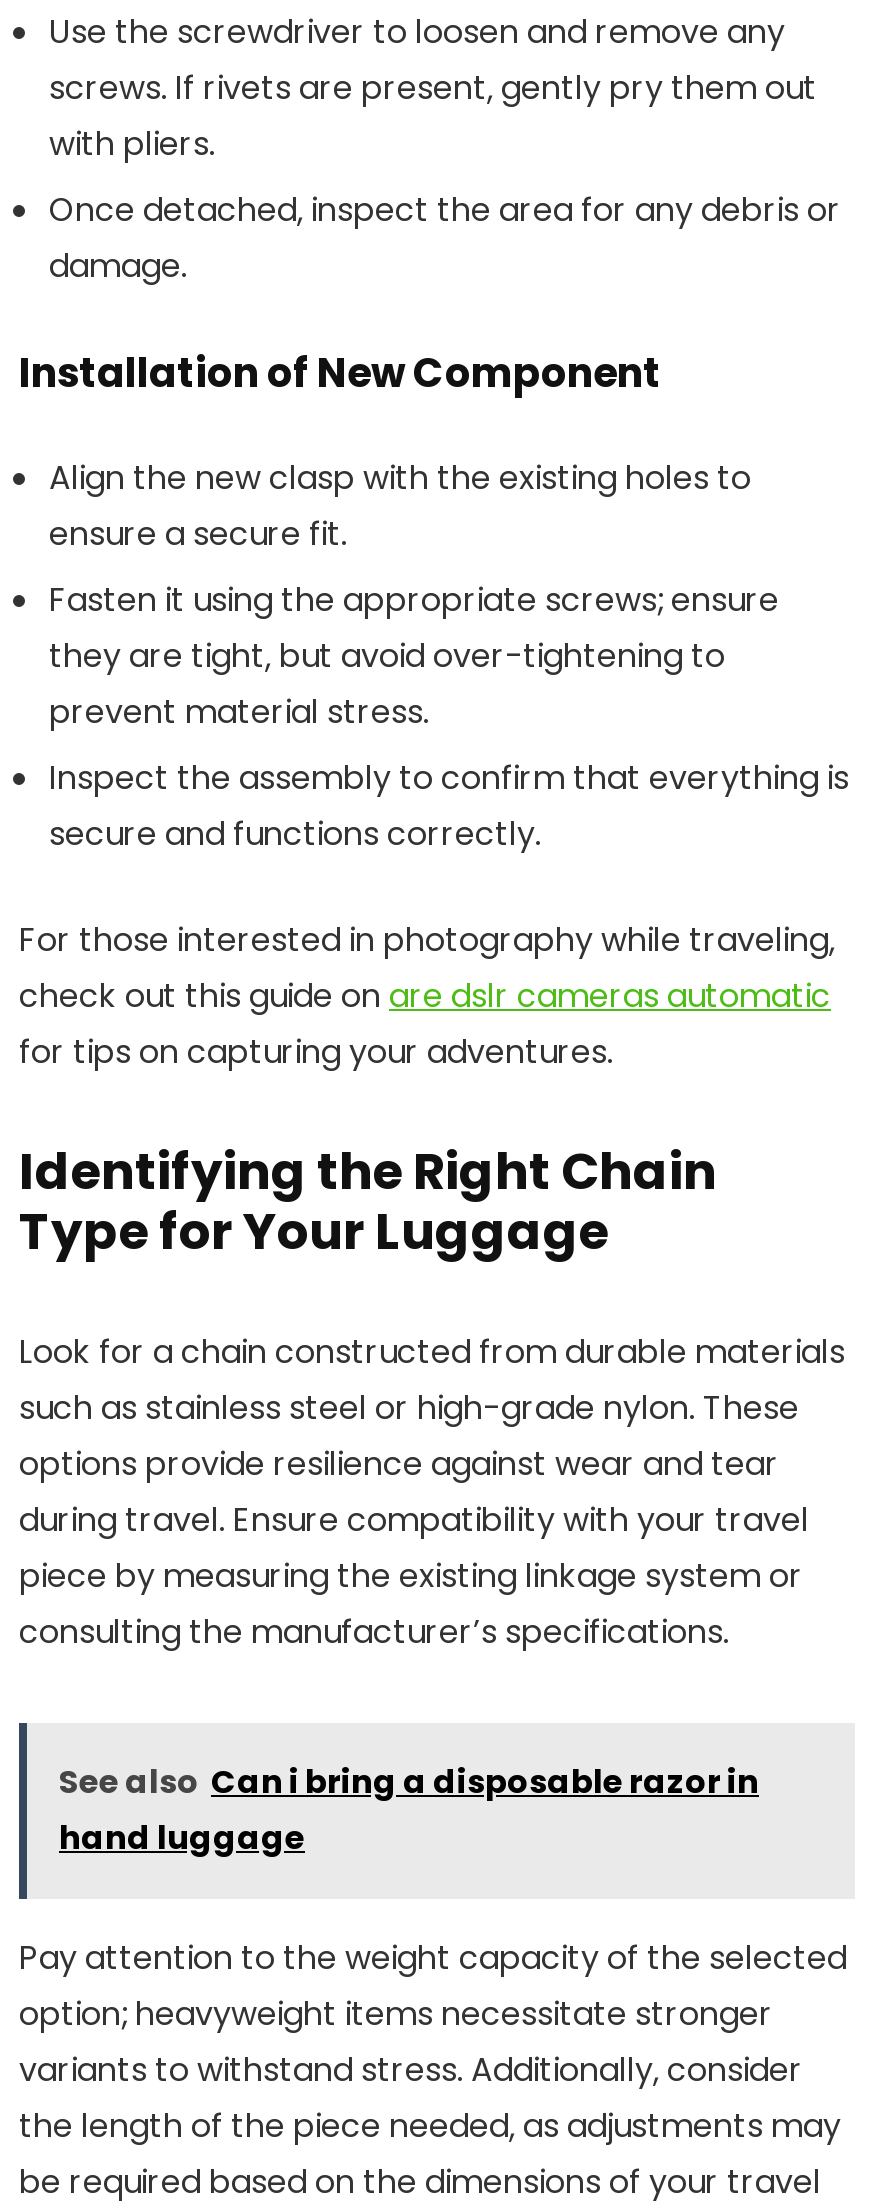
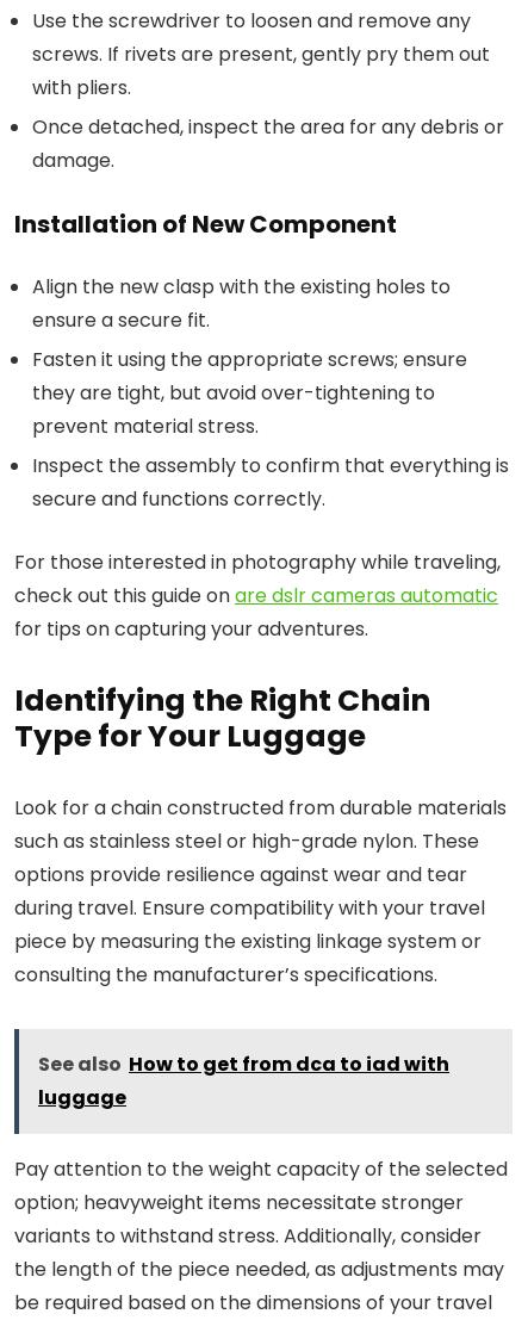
- See also Can i bring a disposable razor in
- hand luggage
+ See also How to get from dca to iad with
+ luggage
